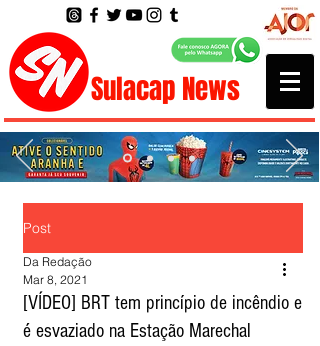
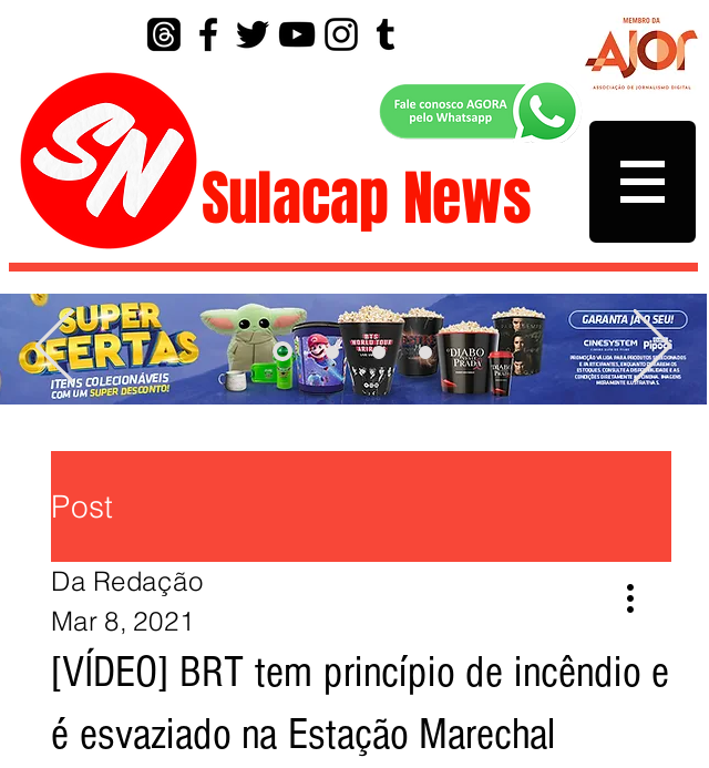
- [image]
+ [image]
